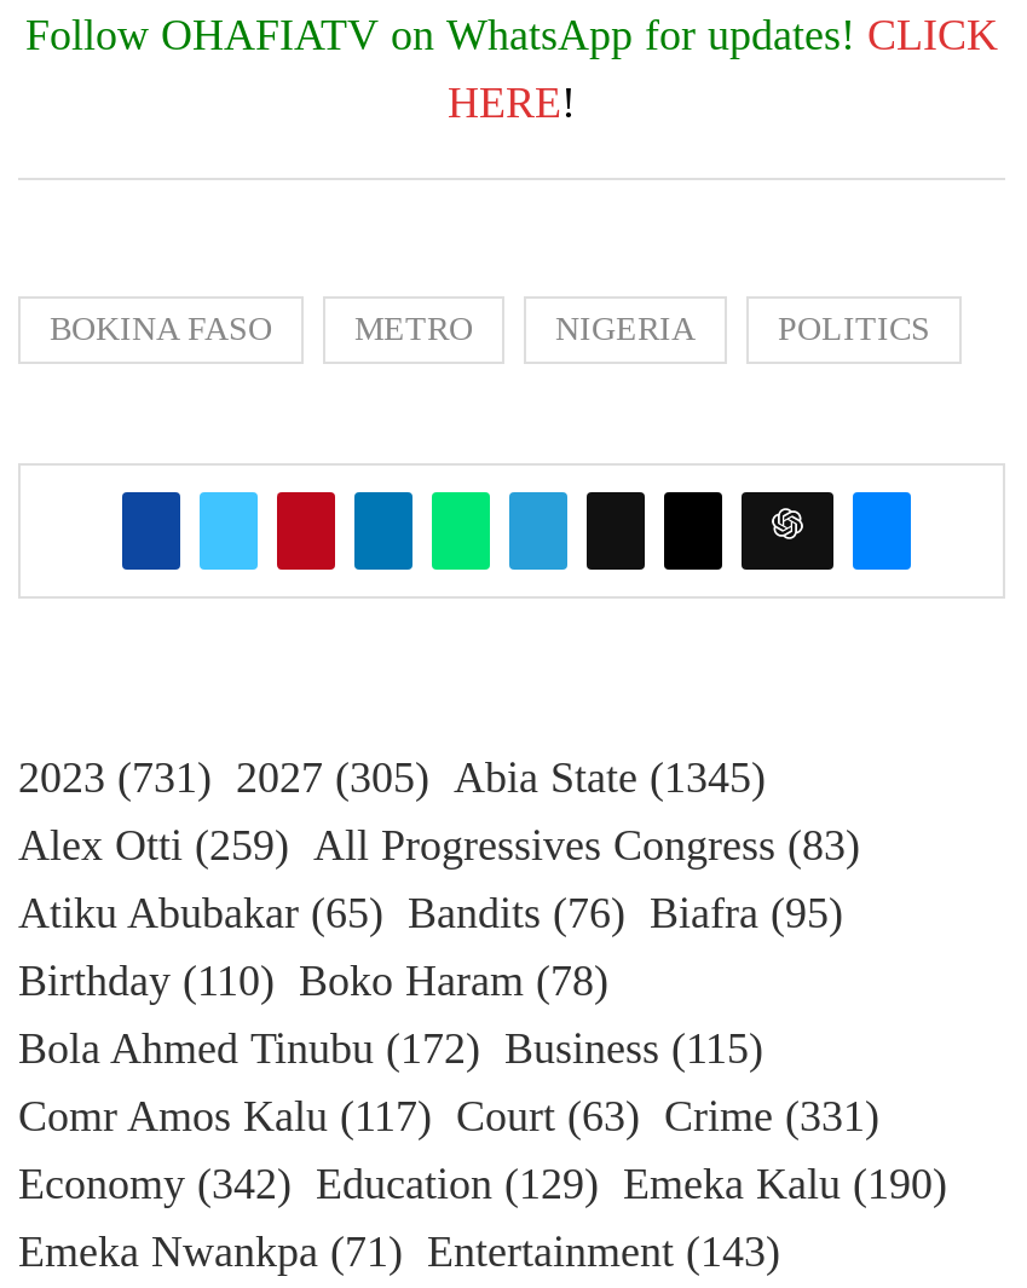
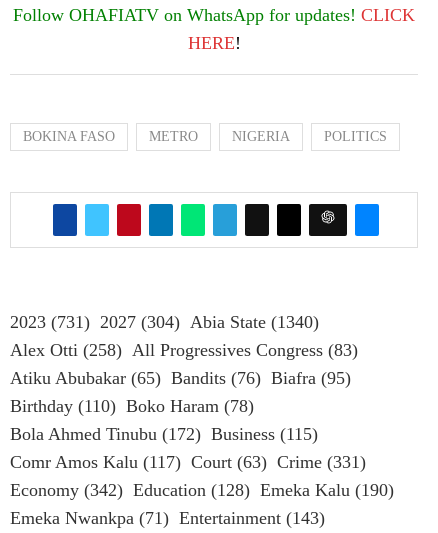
- 2023 (731) 2027 (305) Abia State (1345)
+ 2023 (731) 2027 (304) Abia State (1340)

- Alex Otti (259) All Progressives Congress (83)
+ Alex Otti (258) All Progressives Congress (83)

- Economy (342) Education (129) Emeka Kalu (190)
+ Economy (342) Education (128) Emeka Kalu (190)
